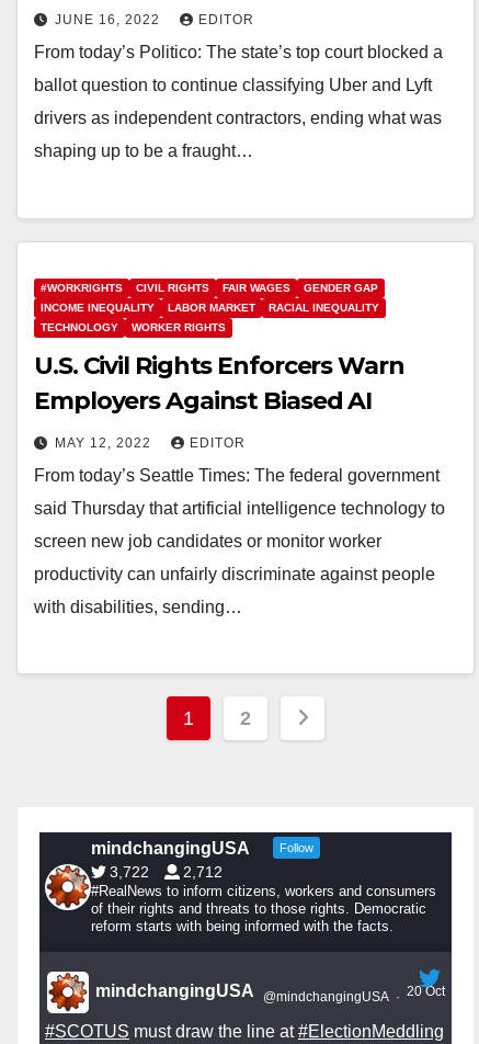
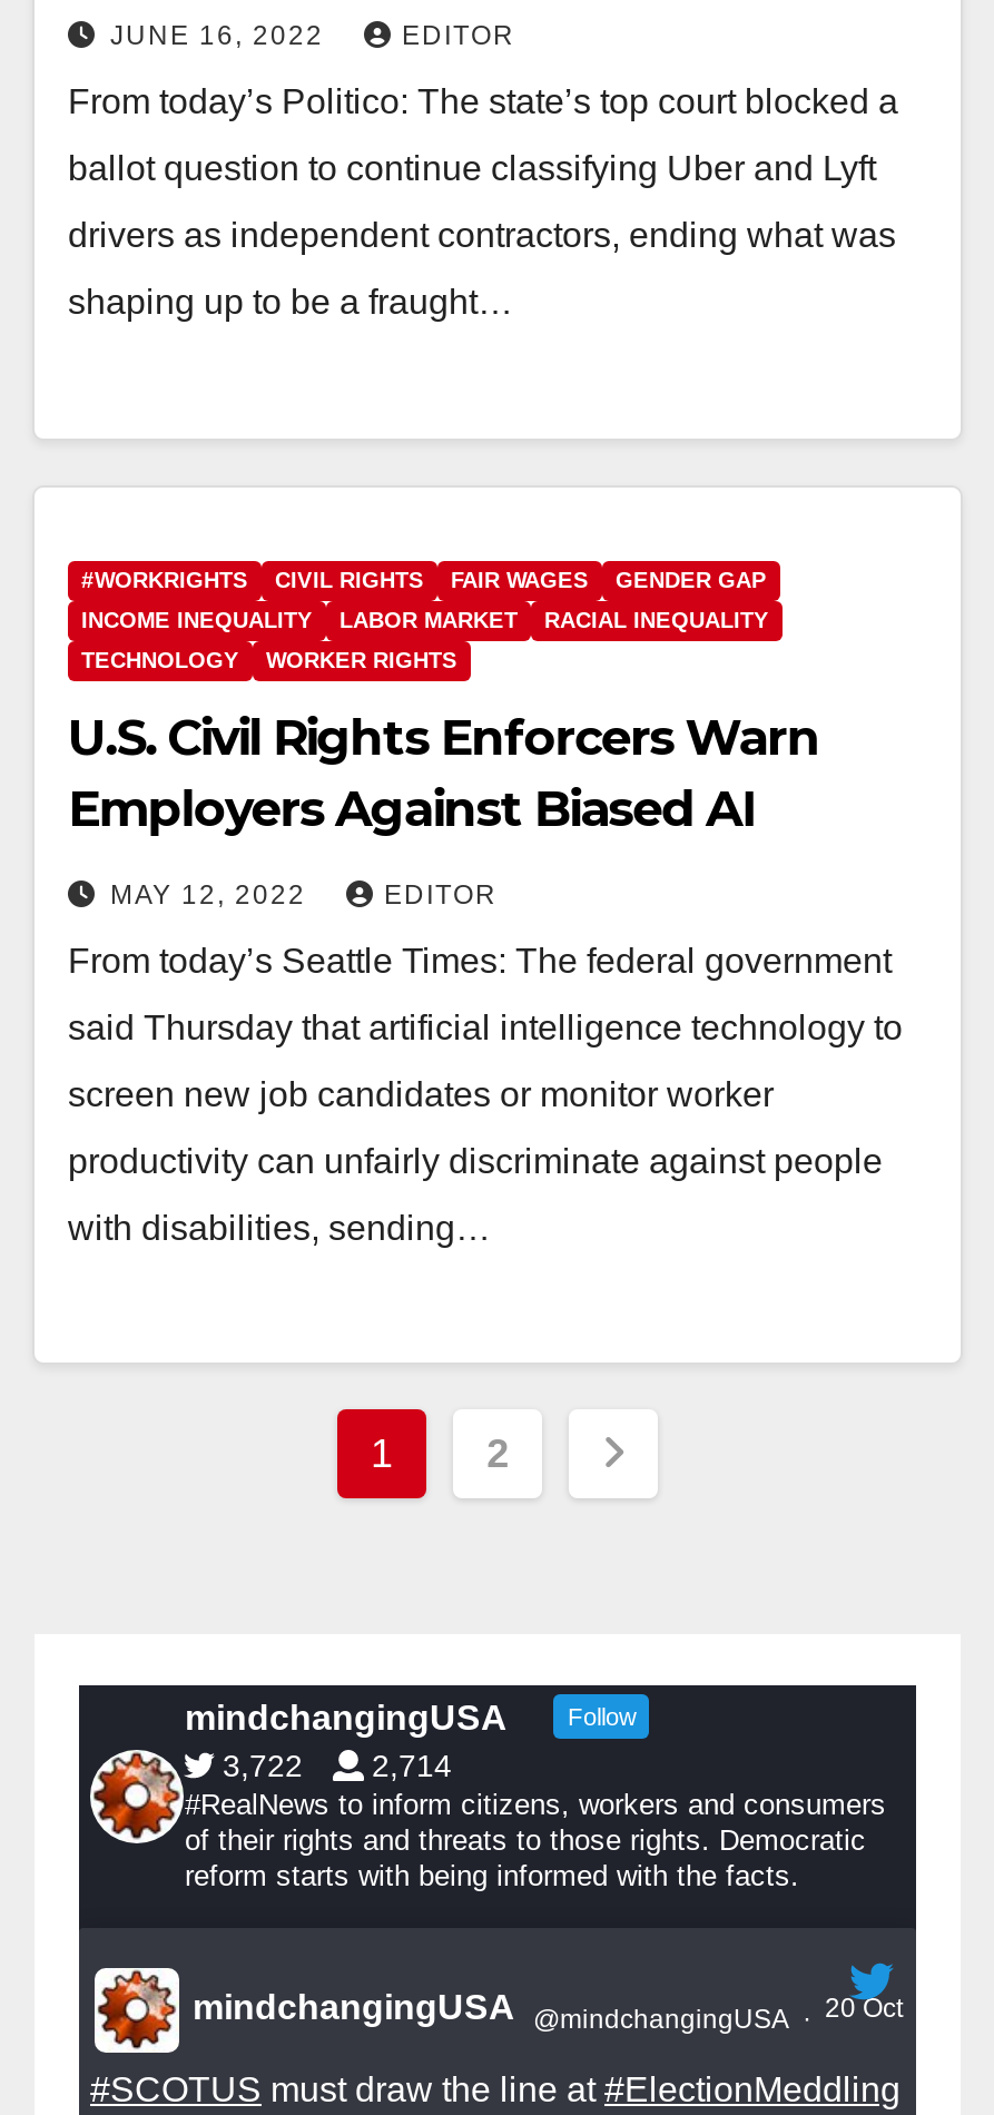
- 3,722 2,712
+ 3,722 2,714
